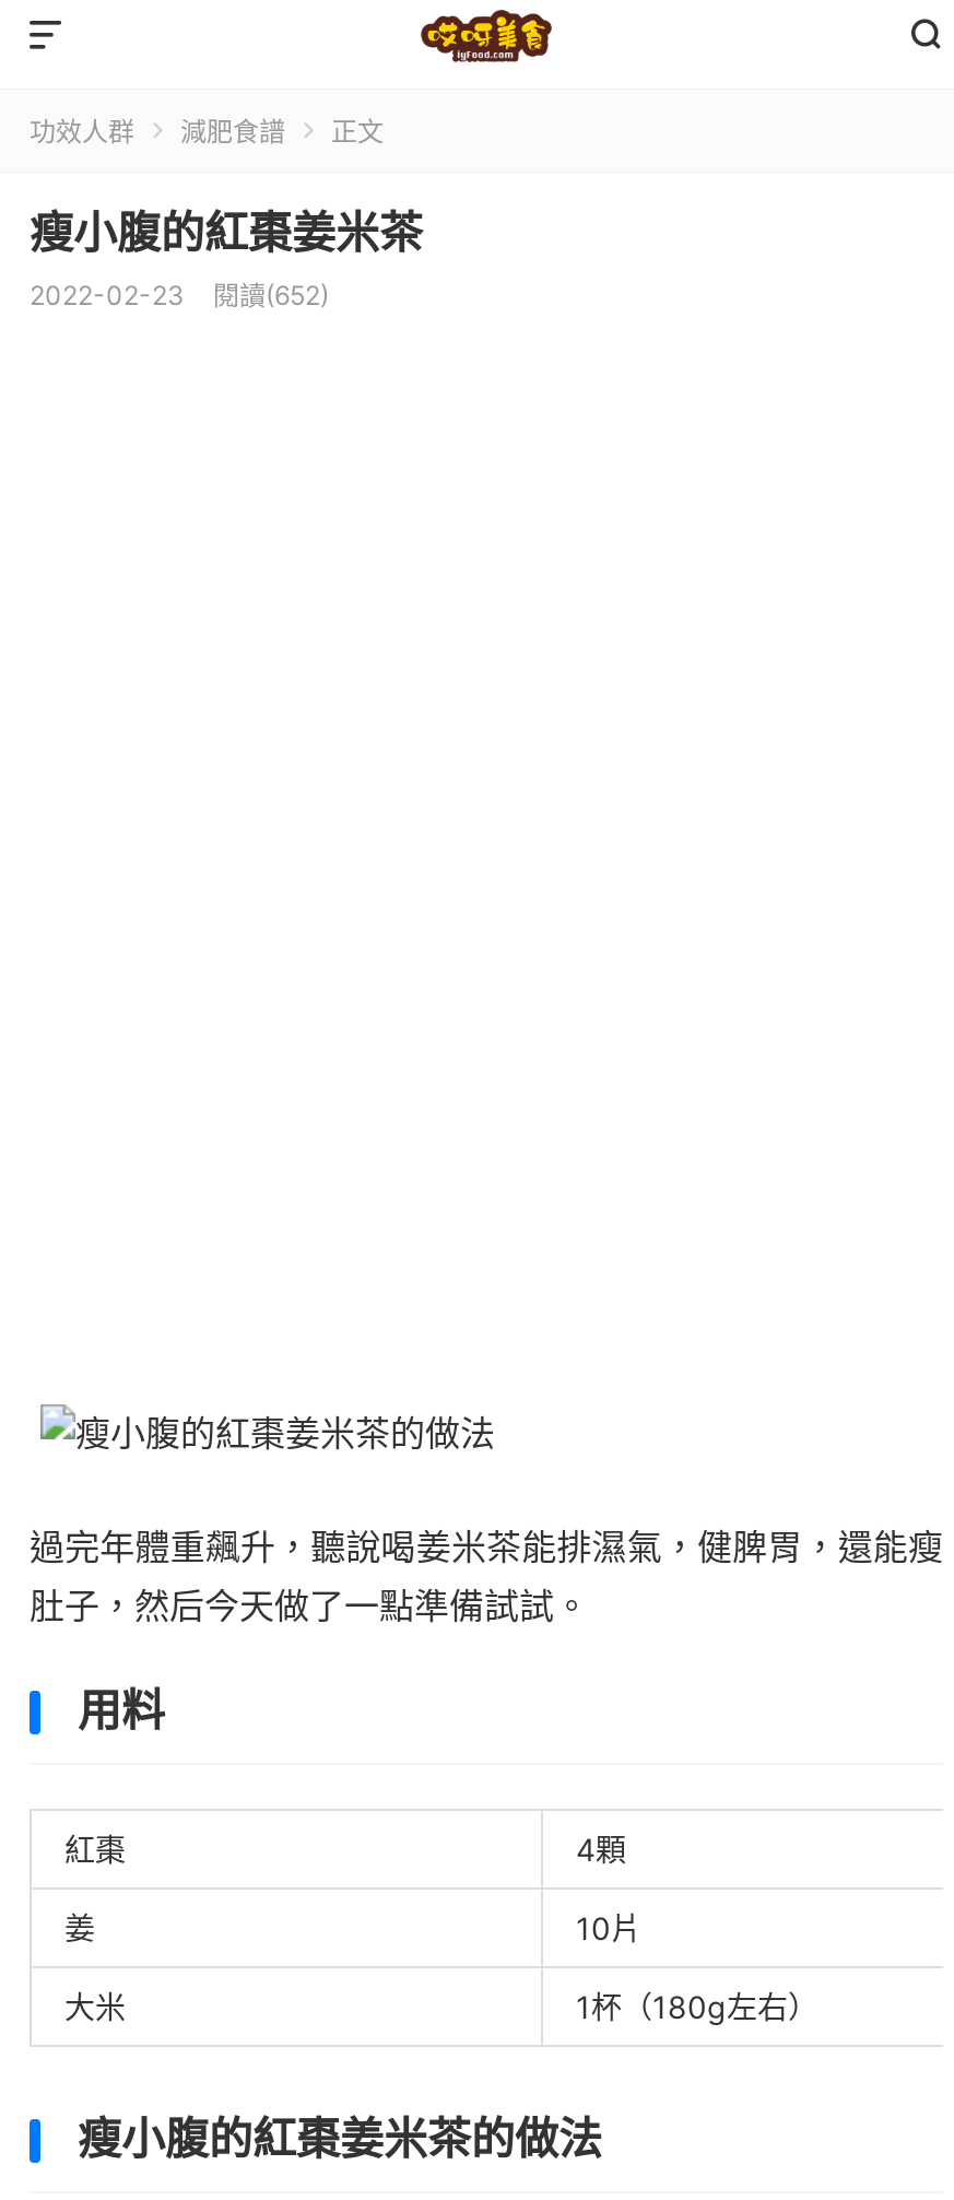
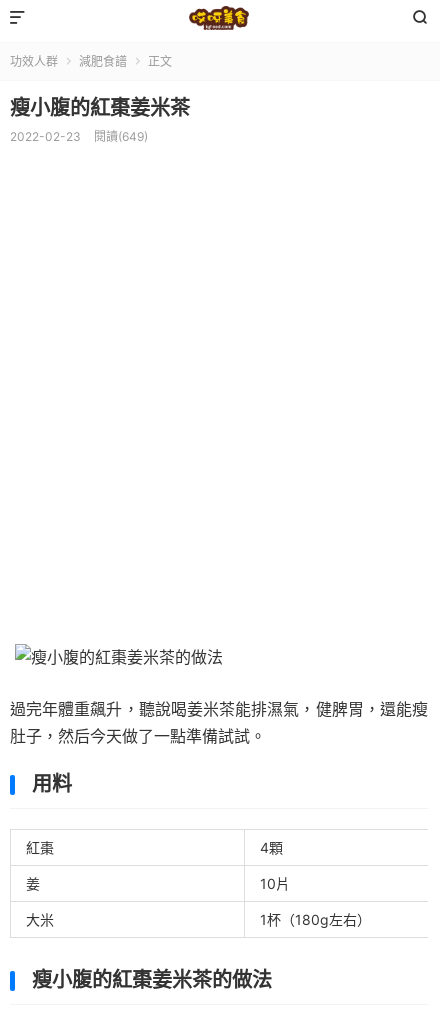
- 2022-02-23 閱讀(652)
+ 2022-02-23 閱讀(649)
